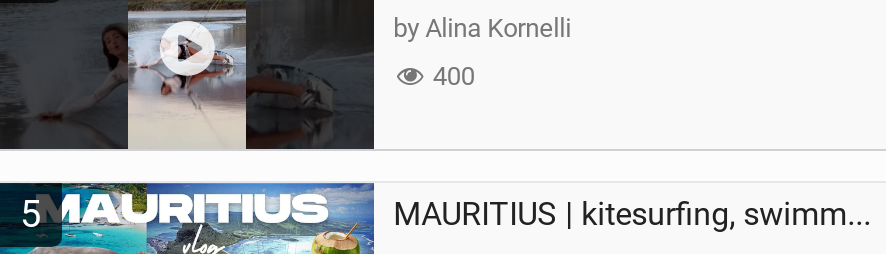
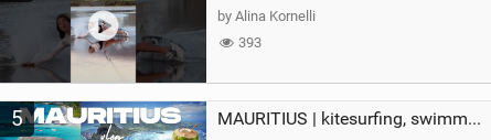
- 400
+ 393
